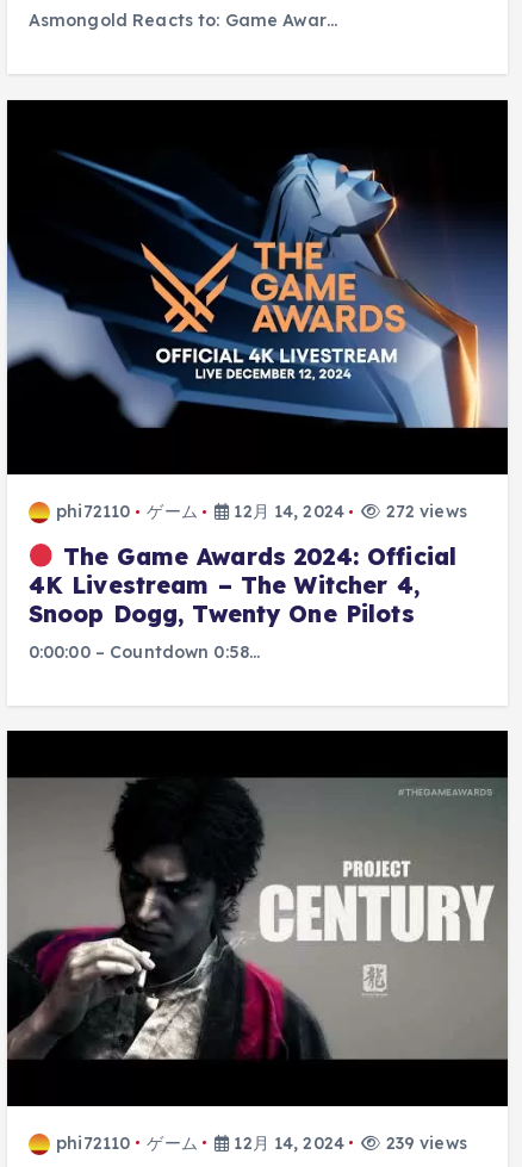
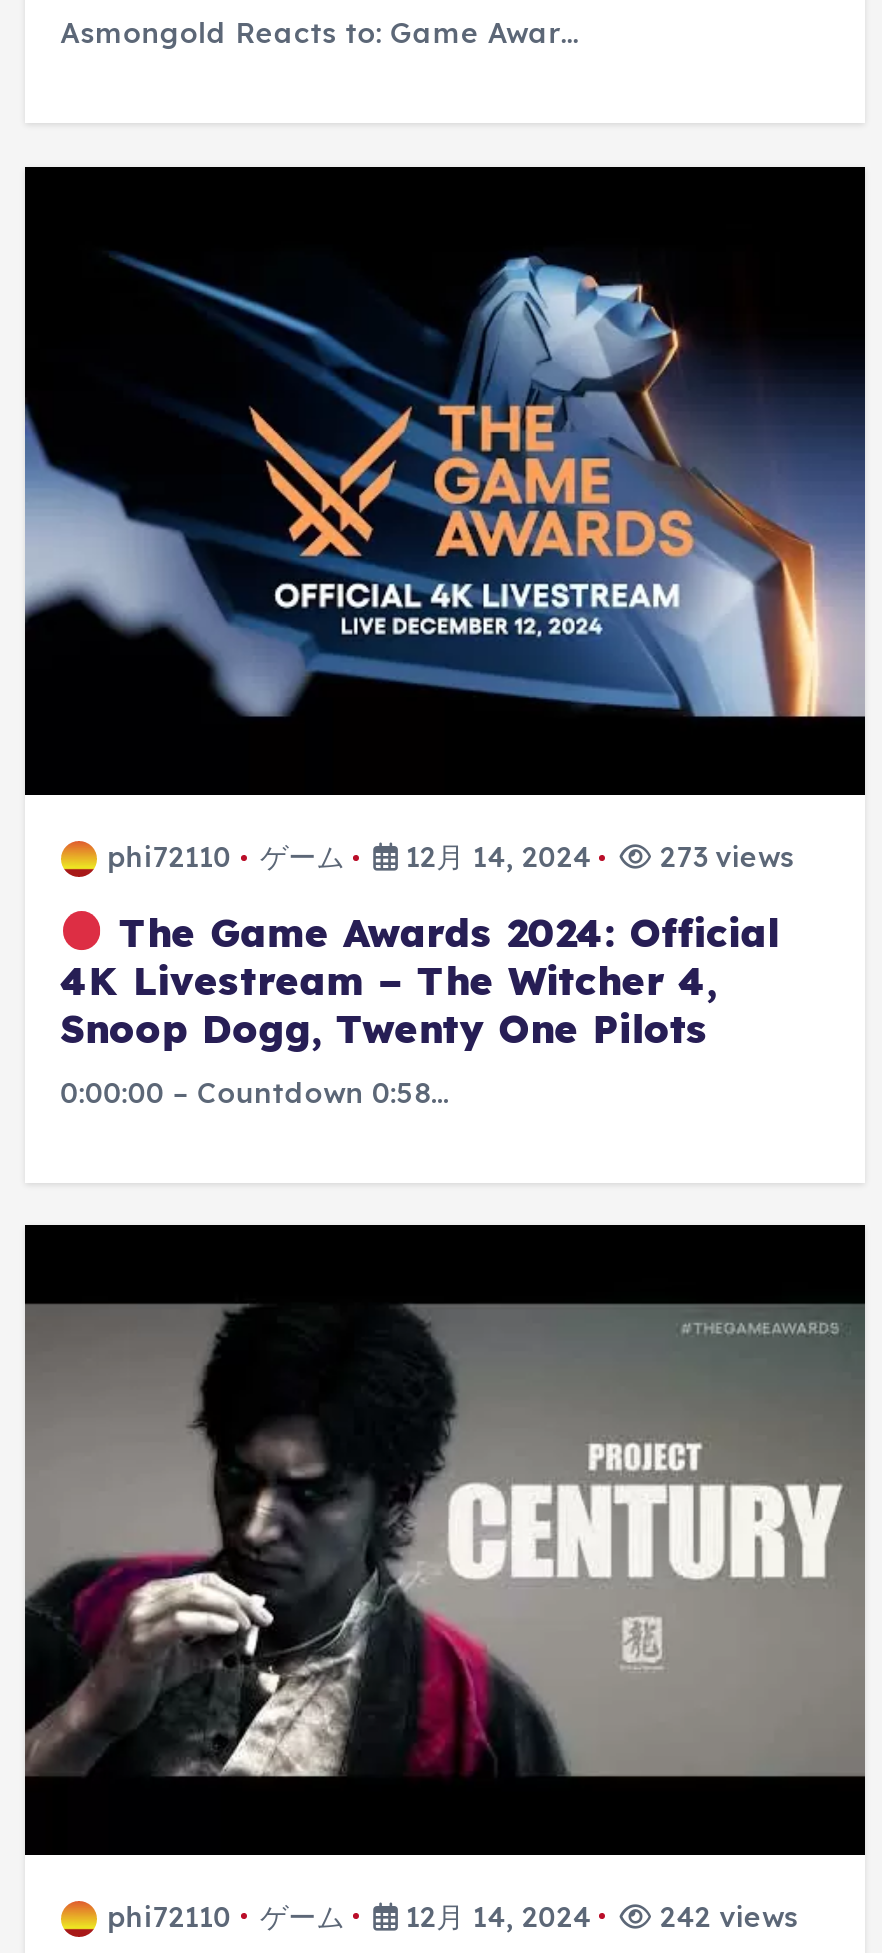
- phi72110 ゲーム 12月 14, 2024 272 views
+ phi72110 ゲーム 12月 14, 2024 273 views

- phi72110 ゲーム 12月 14, 2024 239 views
+ phi72110 ゲーム 12月 14, 2024 242 views
